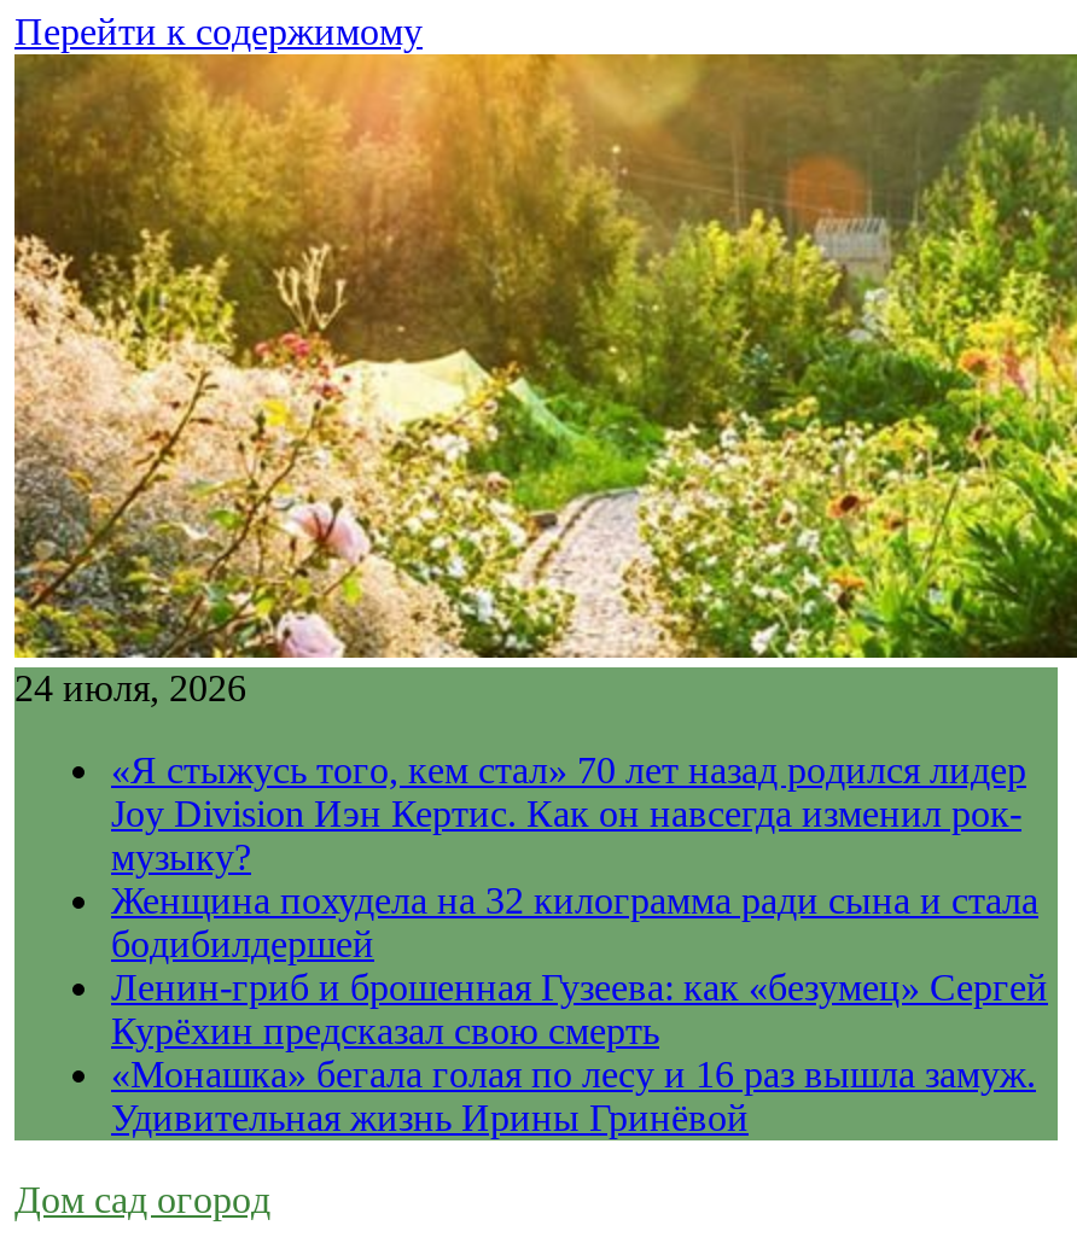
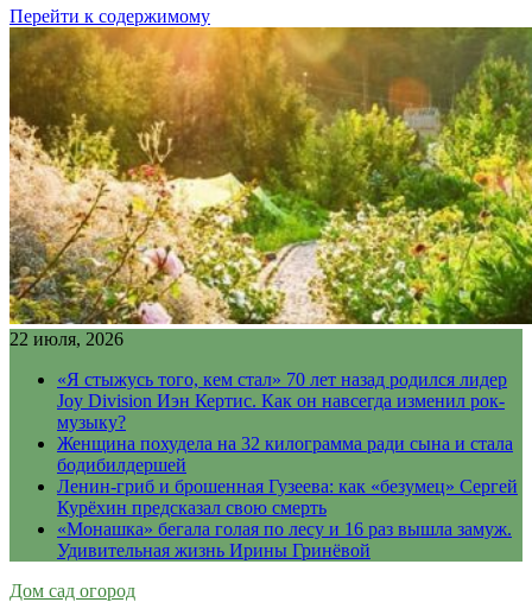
- 24 июля, 2026
+ 22 июля, 2026
